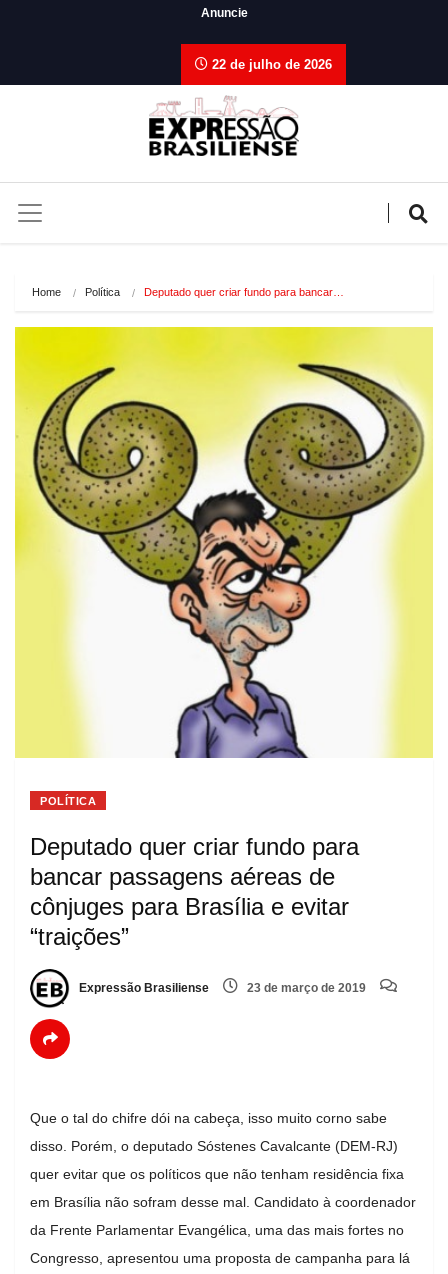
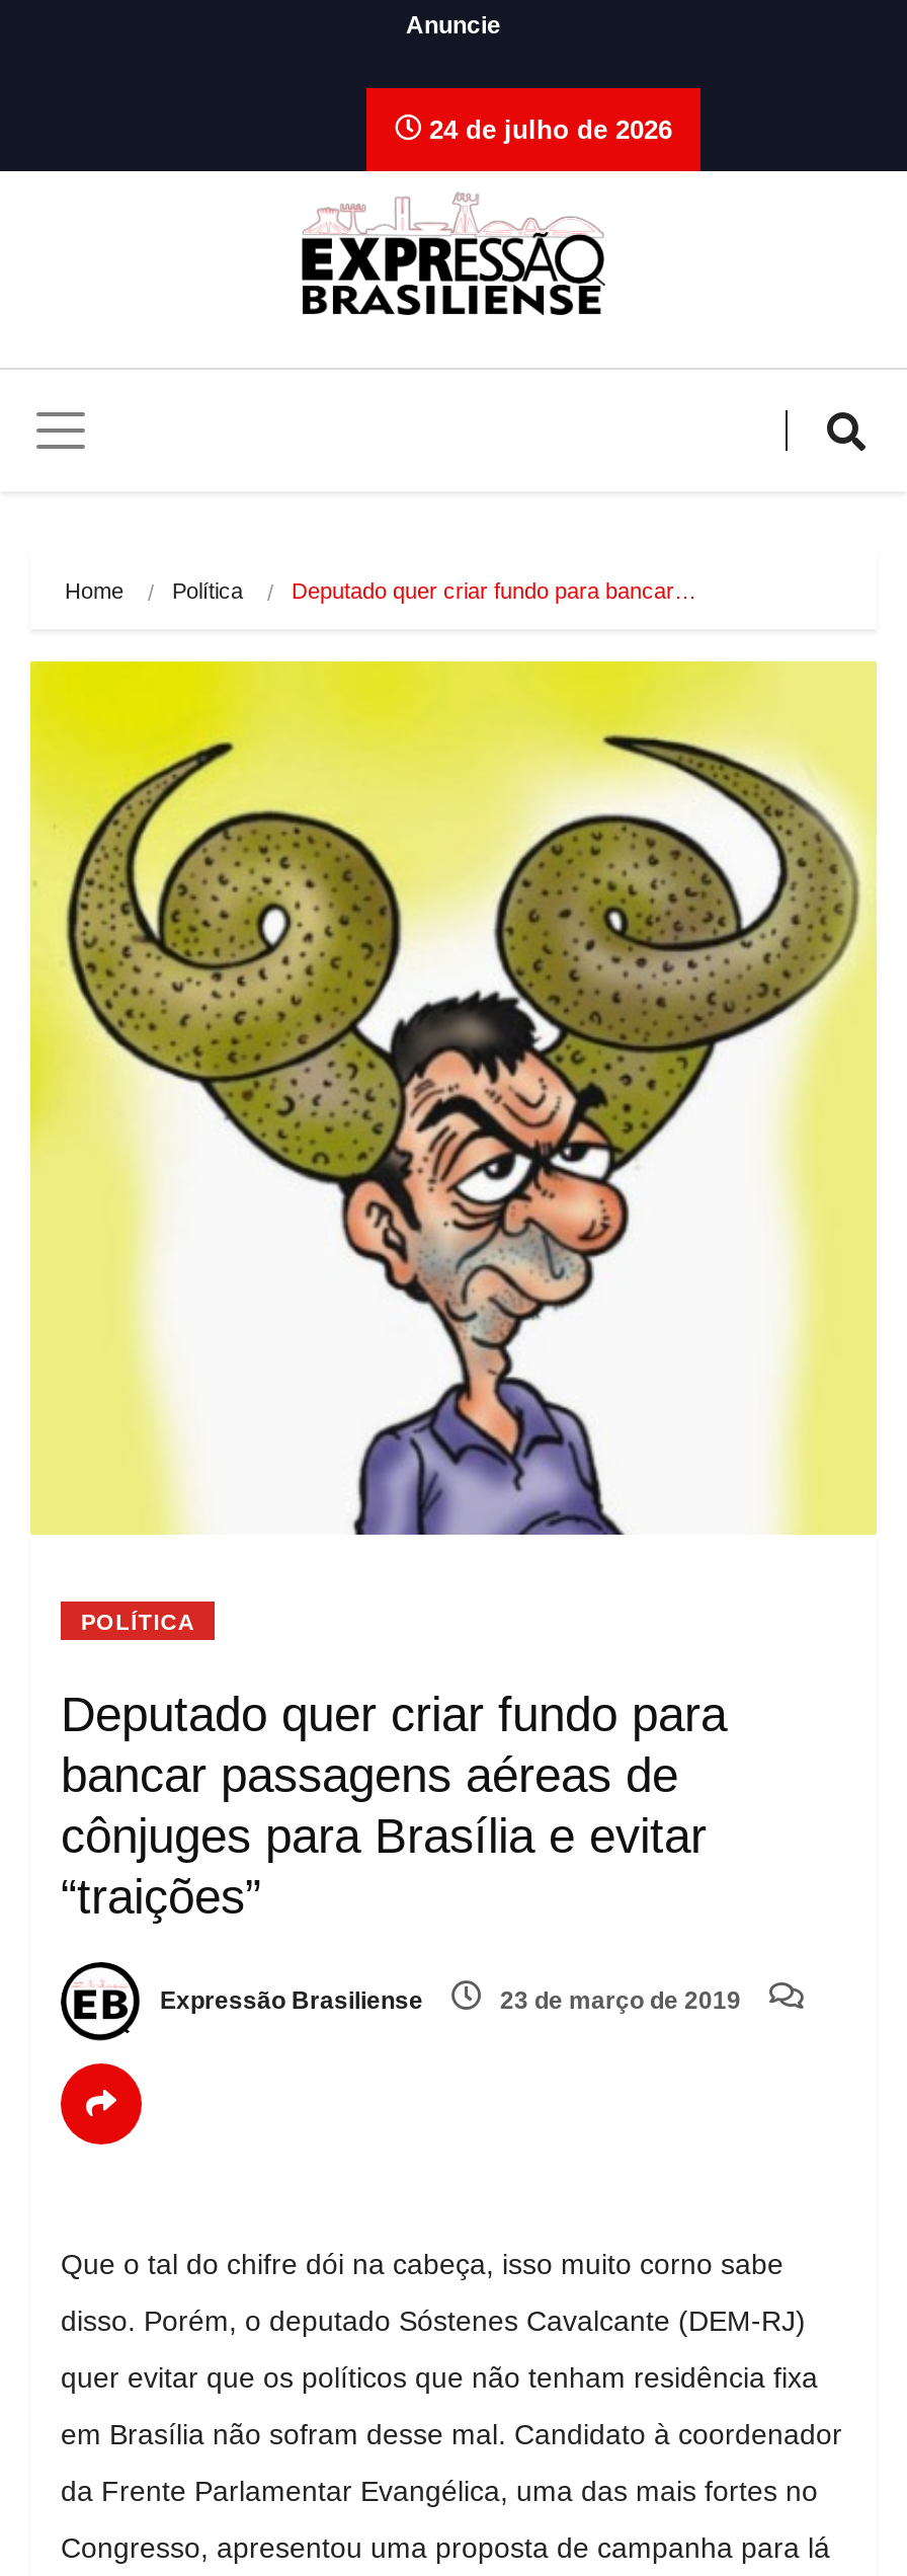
- 22 de julho de 2026
+ 24 de julho de 2026
